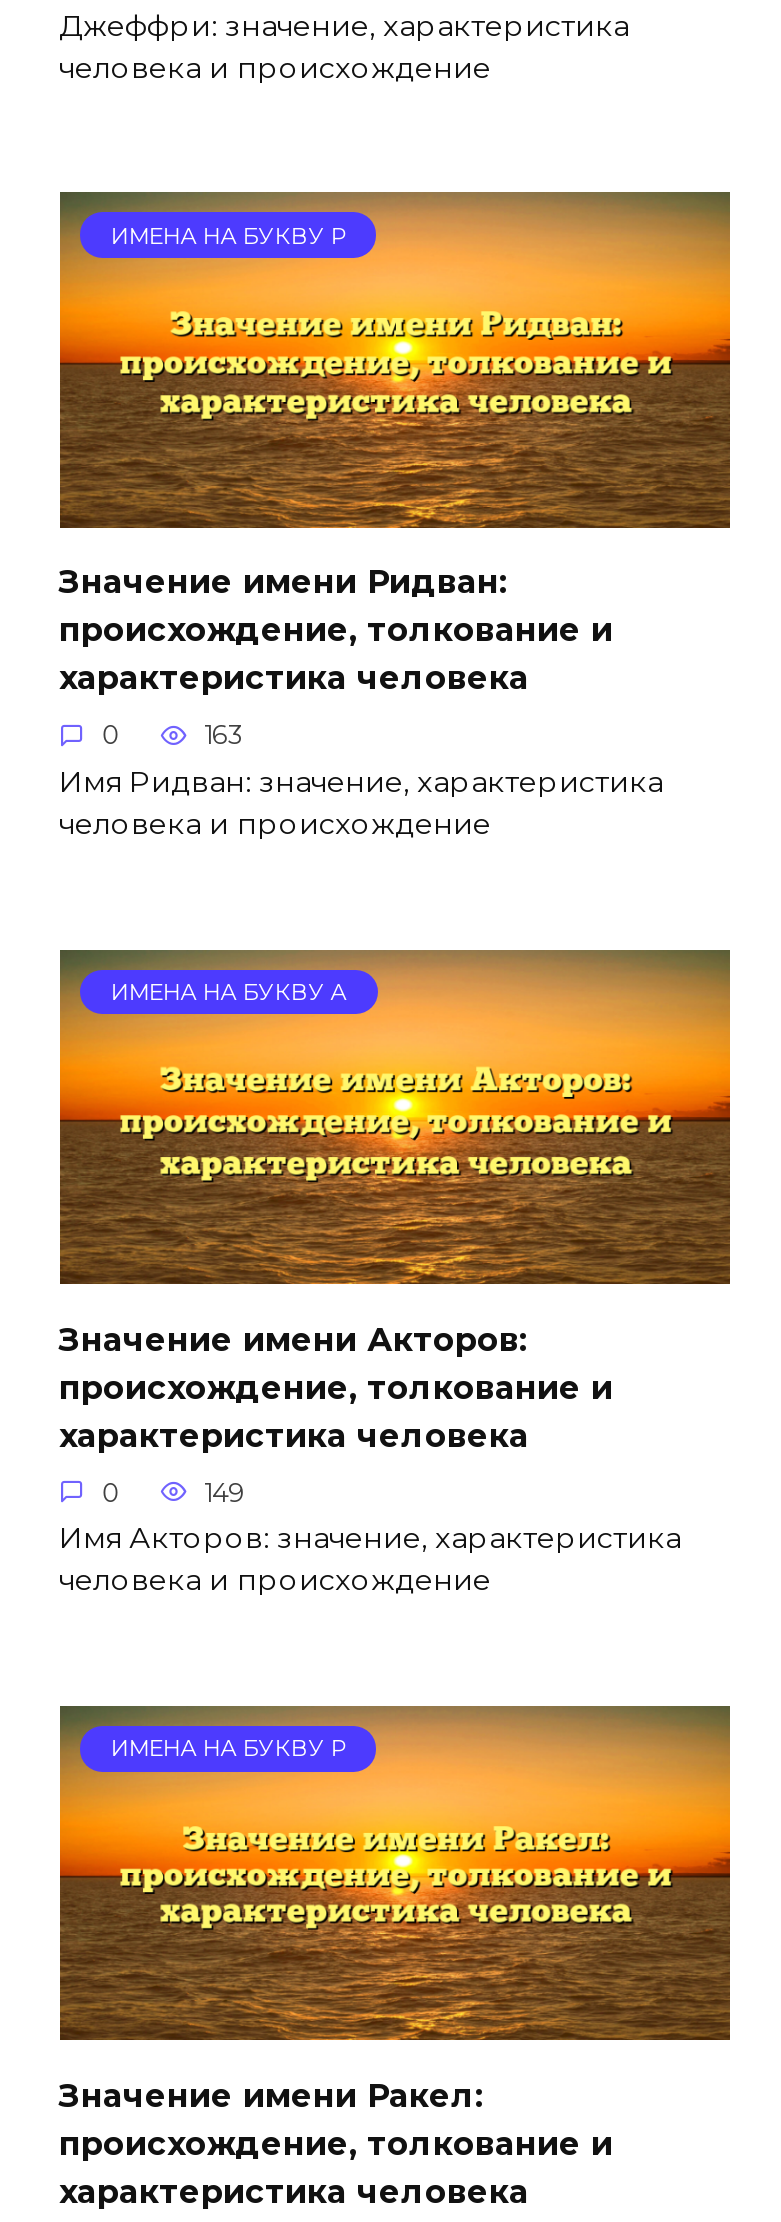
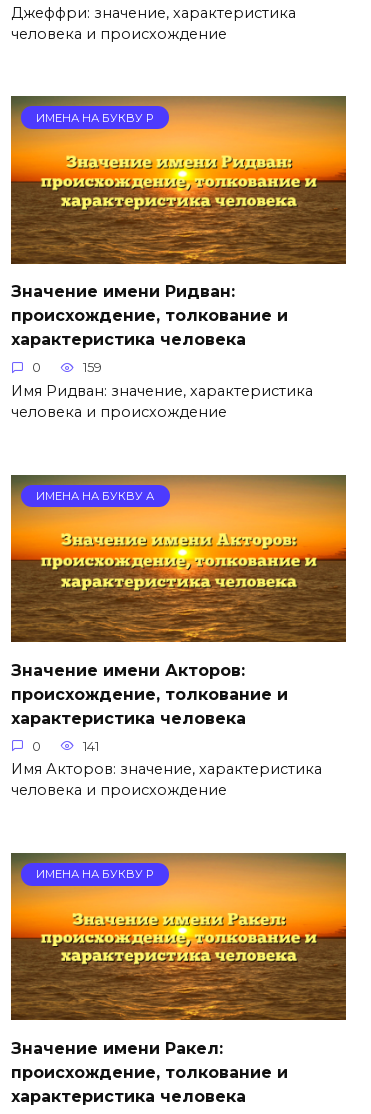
- 163
+ 159

- 149
+ 141
